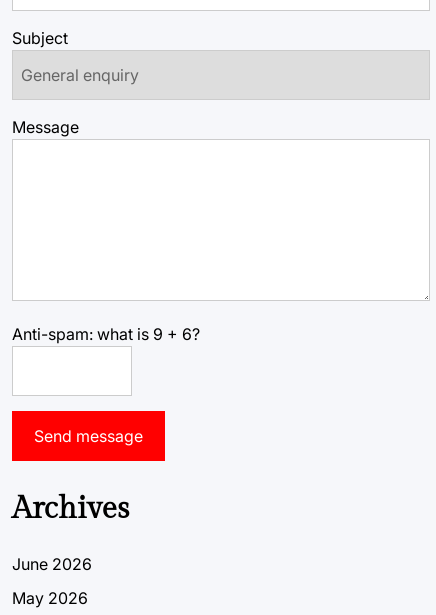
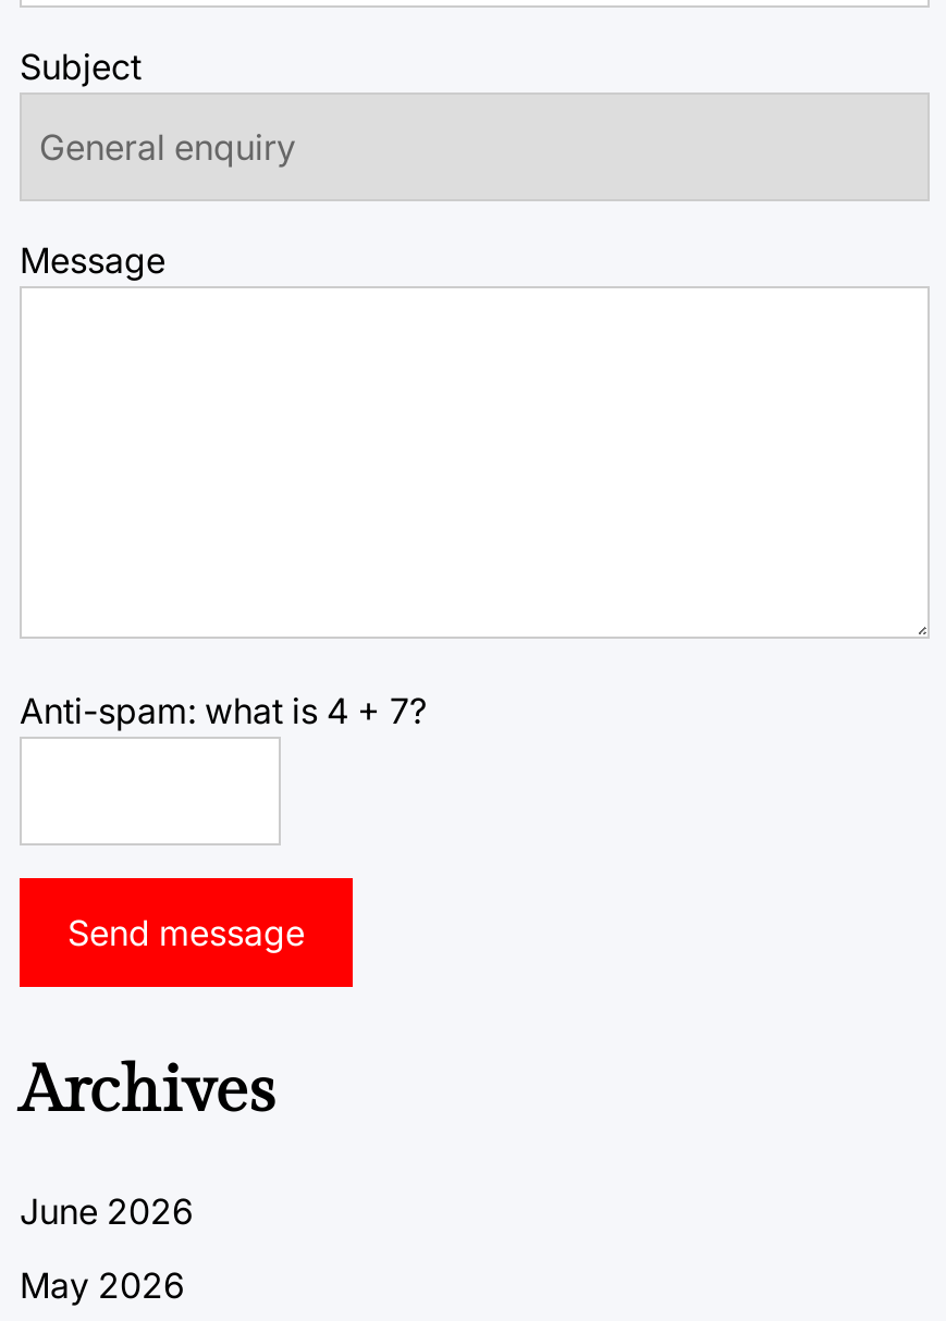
- Anti-spam: what is 9 + 6?
+ Anti-spam: what is 4 + 7?
